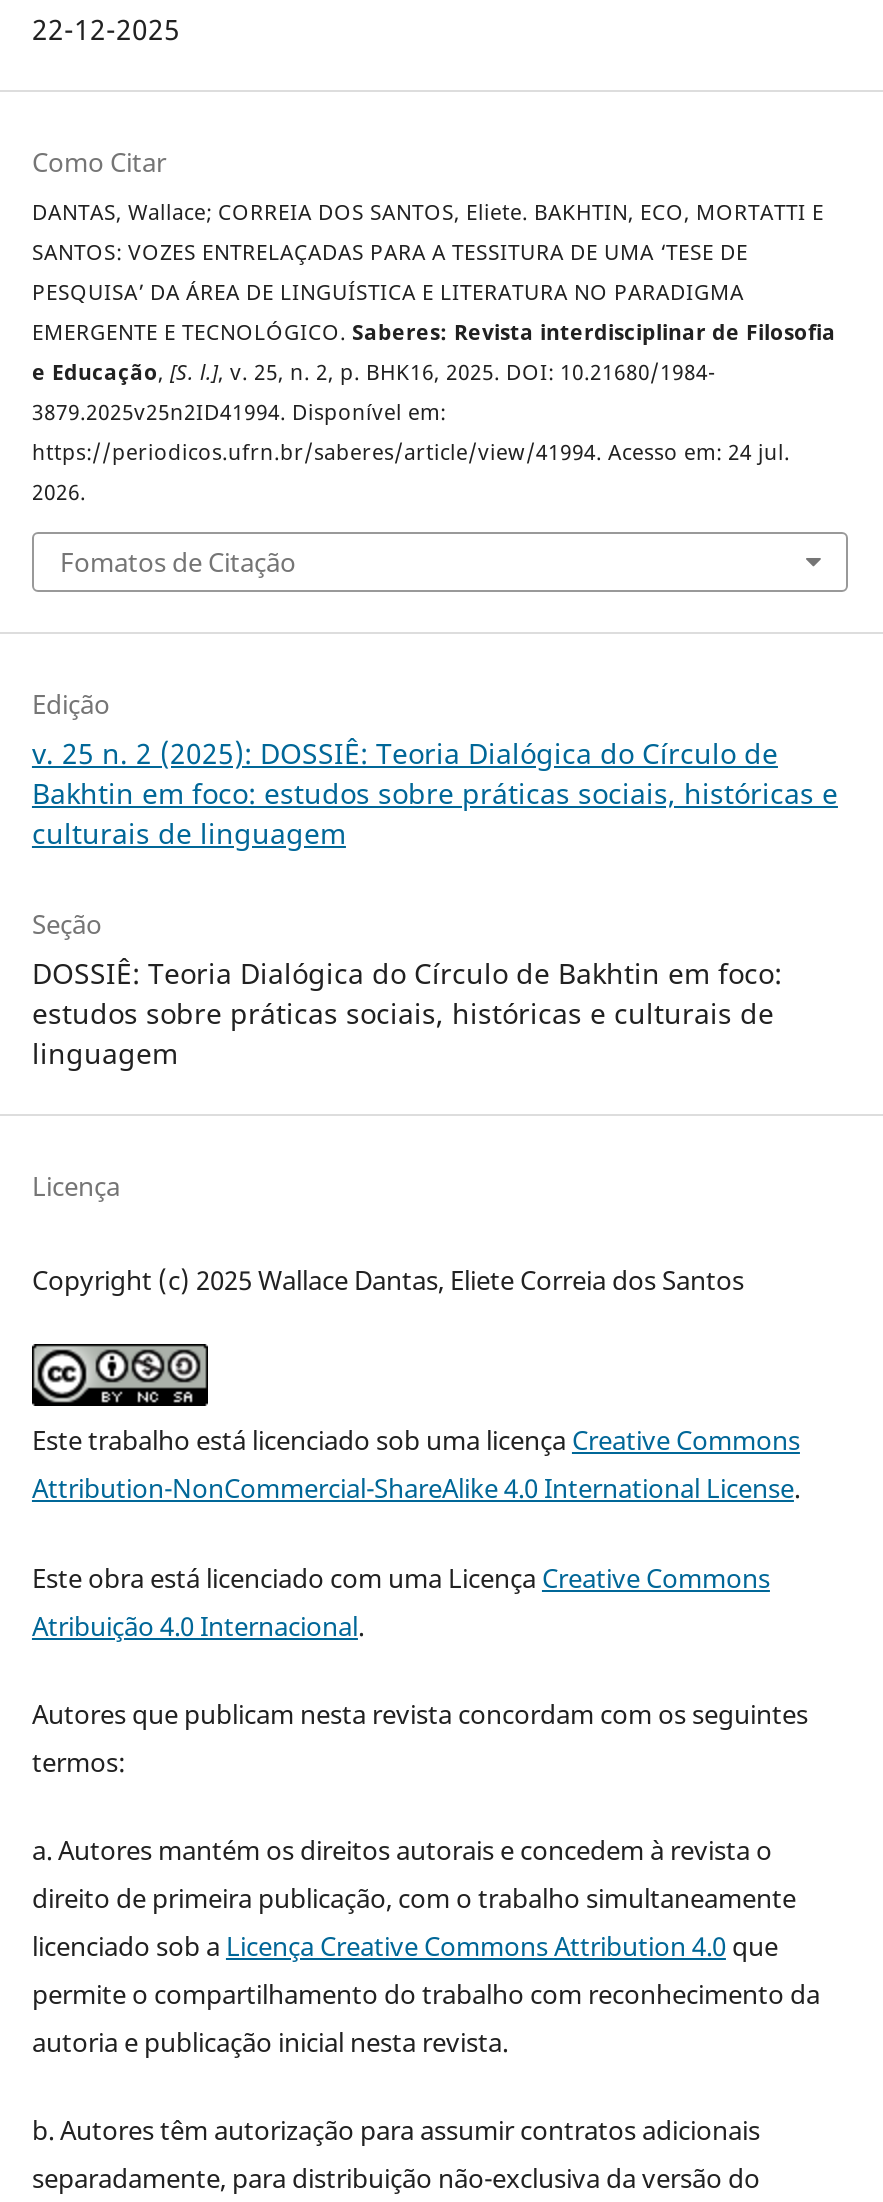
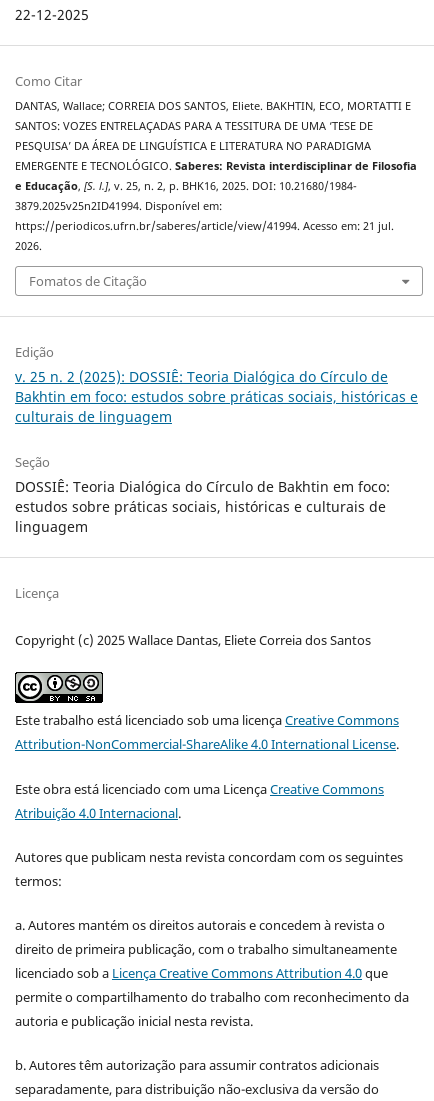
- https://periodicos.ufrn.br/saberes/article/view/41994. Acesso em: 24 jul.
+ https://periodicos.ufrn.br/saberes/article/view/41994. Acesso em: 21 jul.
